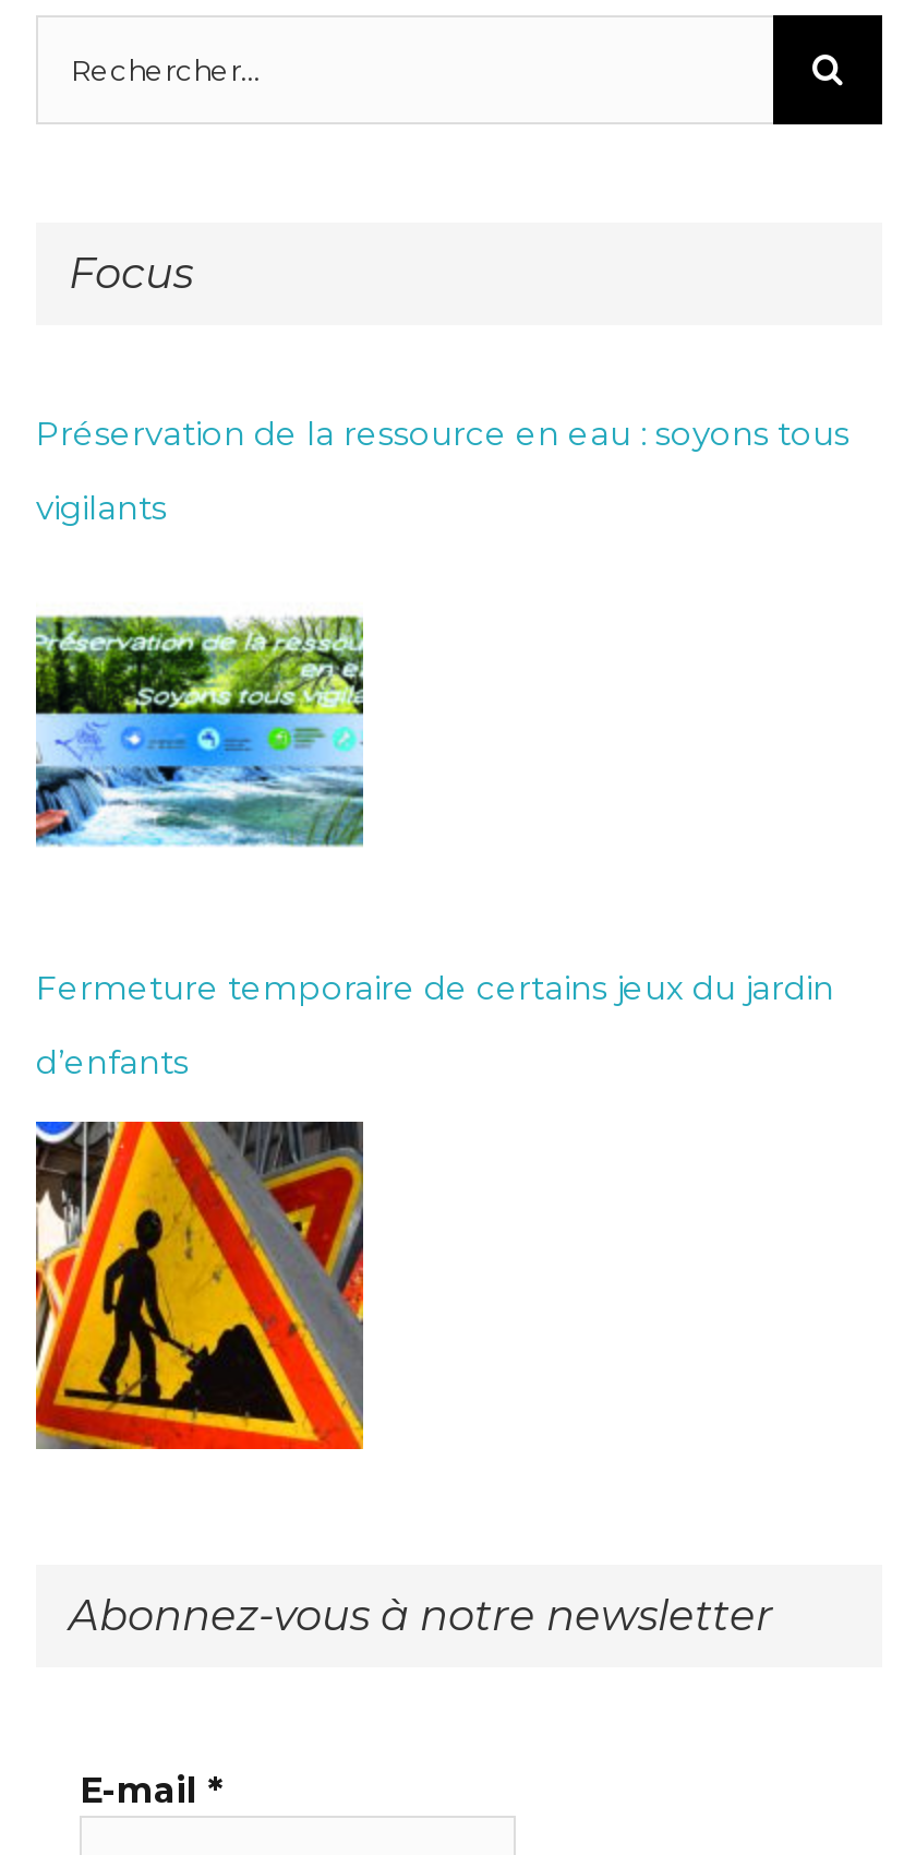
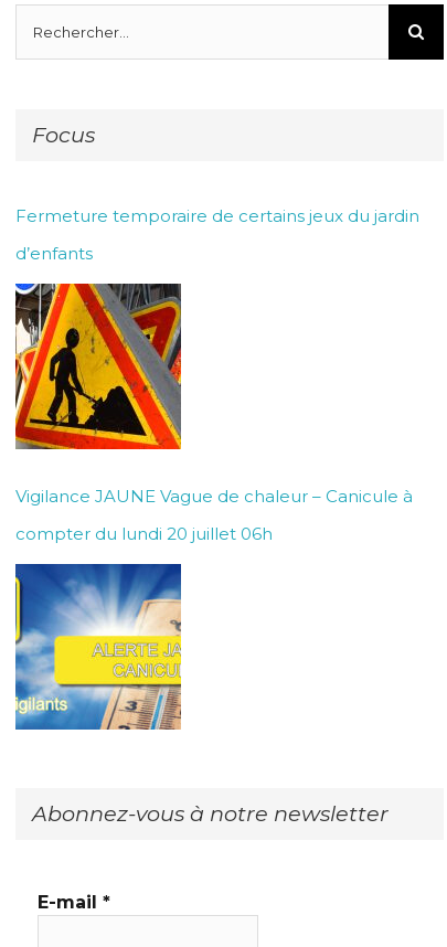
- Préservation de la ressource en eau : soyons tous
- vigilants

- [image]

moved up: Fermeture temporaire de certains jeux du jardin | d’enfants

+ [image]

+ Vigilance JAUNE Vague de chaleur – Canicule à
+ compter du lundi 20 juillet 06h

moved up: [image]
